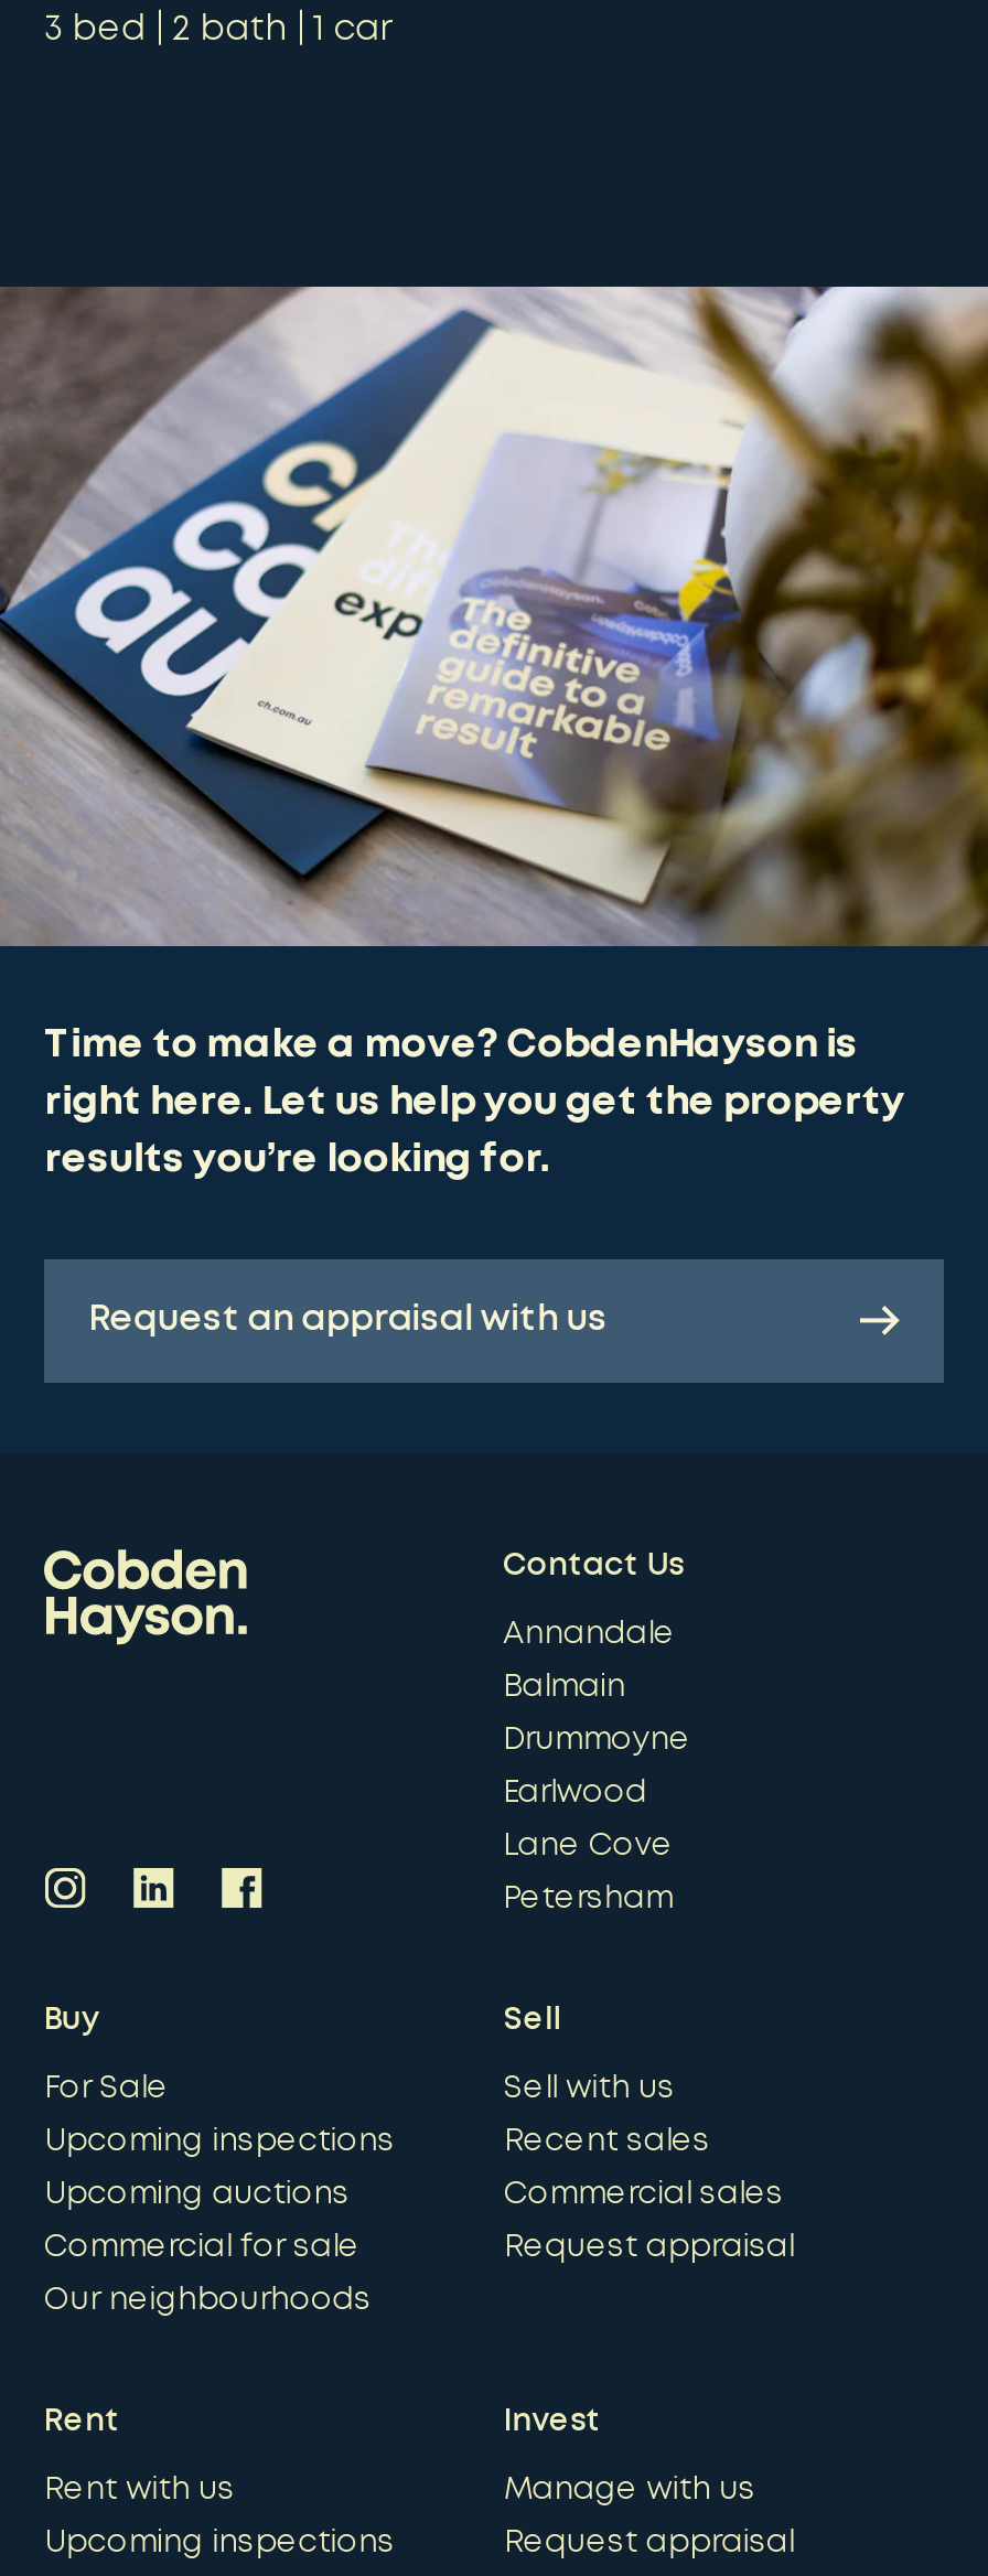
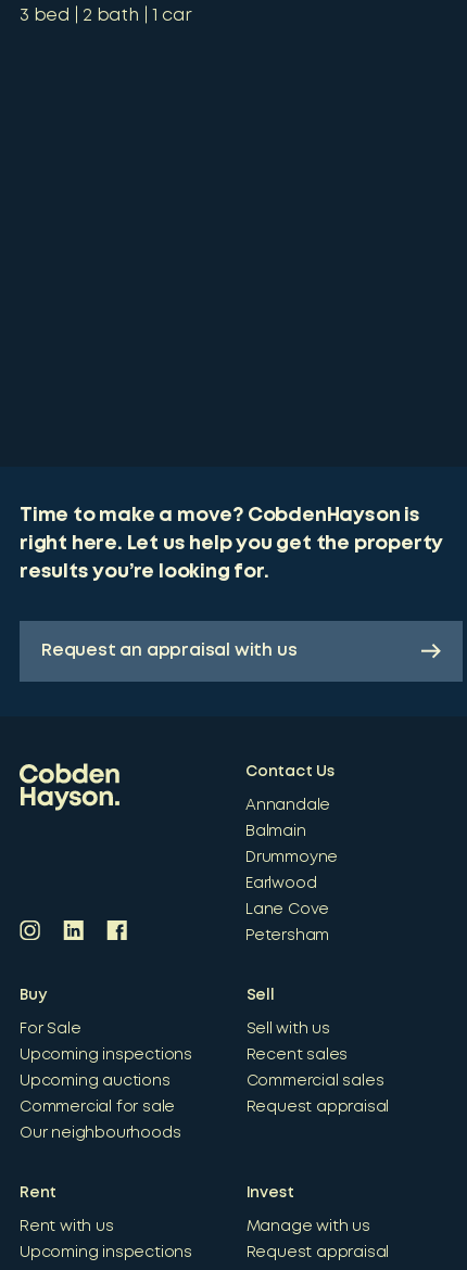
- [image]
